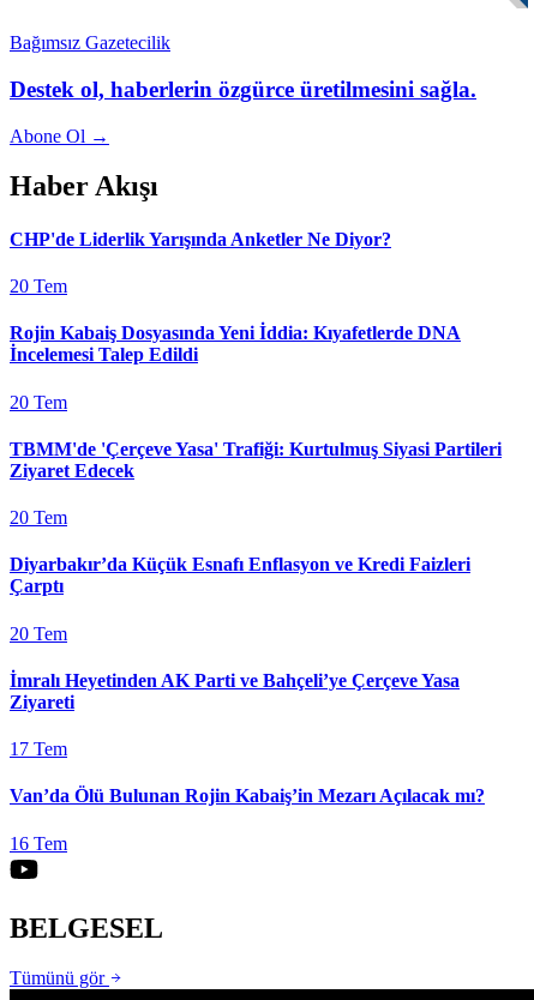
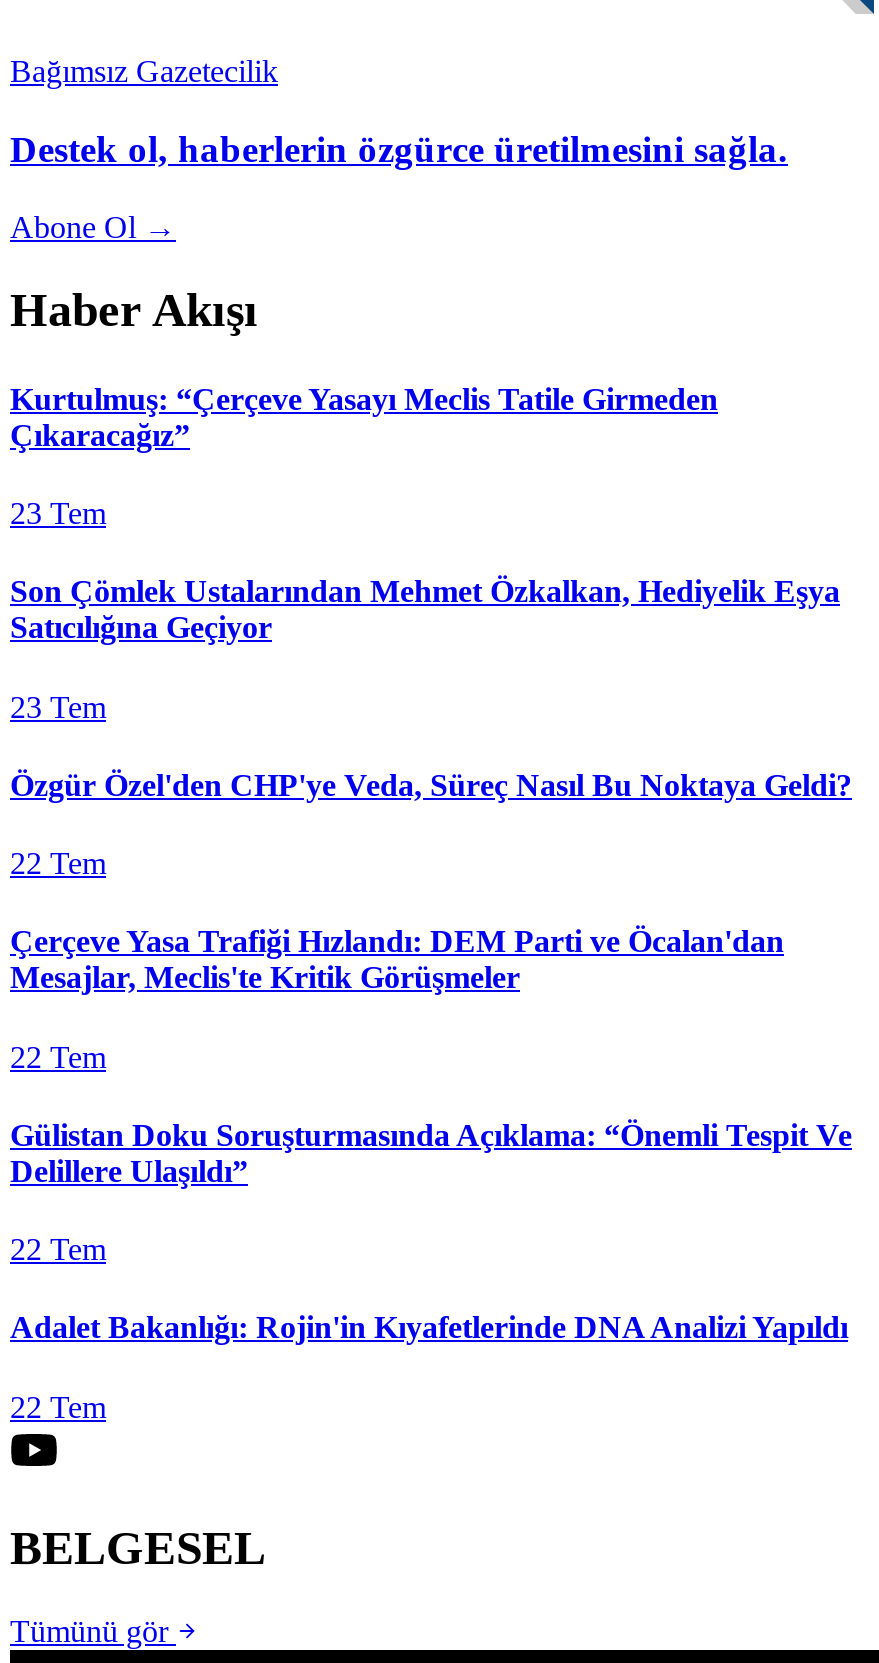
- CHP'de Liderlik Yarışında Anketler Ne Diyor?
+ Kurtulmuş: “Çerçeve Yasayı Meclis Tatile Girmeden
+ Çıkaracağız”

- 20 Tem
+ 23 Tem

- Rojin Kabaiş Dosyasında Yeni İddia: Kıyafetlerde DNA
- İncelemesi Talep Edildi
+ Son Çömlek Ustalarından Mehmet Özkalkan, Hediyelik Eşya
+ Satıcılığına Geçiyor

- 20 Tem
+ 23 Tem

- TBMM'de 'Çerçeve Yasa' Trafiği: Kurtulmuş Siyasi Partileri
- Ziyaret Edecek
+ Özgür Özel'den CHP'ye Veda, Süreç Nasıl Bu Noktaya Geldi?

- 20 Tem
+ 22 Tem

- Diyarbakır’da Küçük Esnafı Enflasyon ve Kredi Faizleri
- Çarptı
+ Çerçeve Yasa Trafiği Hızlandı: DEM Parti ve Öcalan'dan
+ Mesajlar, Meclis'te Kritik Görüşmeler

- 20 Tem
+ 22 Tem

- İmralı Heyetinden AK Parti ve Bahçeli’ye Çerçeve Yasa
- Ziyareti
+ Gülistan Doku Soruşturmasında Açıklama: “Önemli Tespit Ve
+ Delillere Ulaşıldı”

- 17 Tem
+ 22 Tem

- Van’da Ölü Bulunan Rojin Kabaiş’in Mezarı Açılacak mı?
+ Adalet Bakanlığı: Rojin'in Kıyafetlerinde DNA Analizi Yapıldı

- 16 Tem
+ 22 Tem
